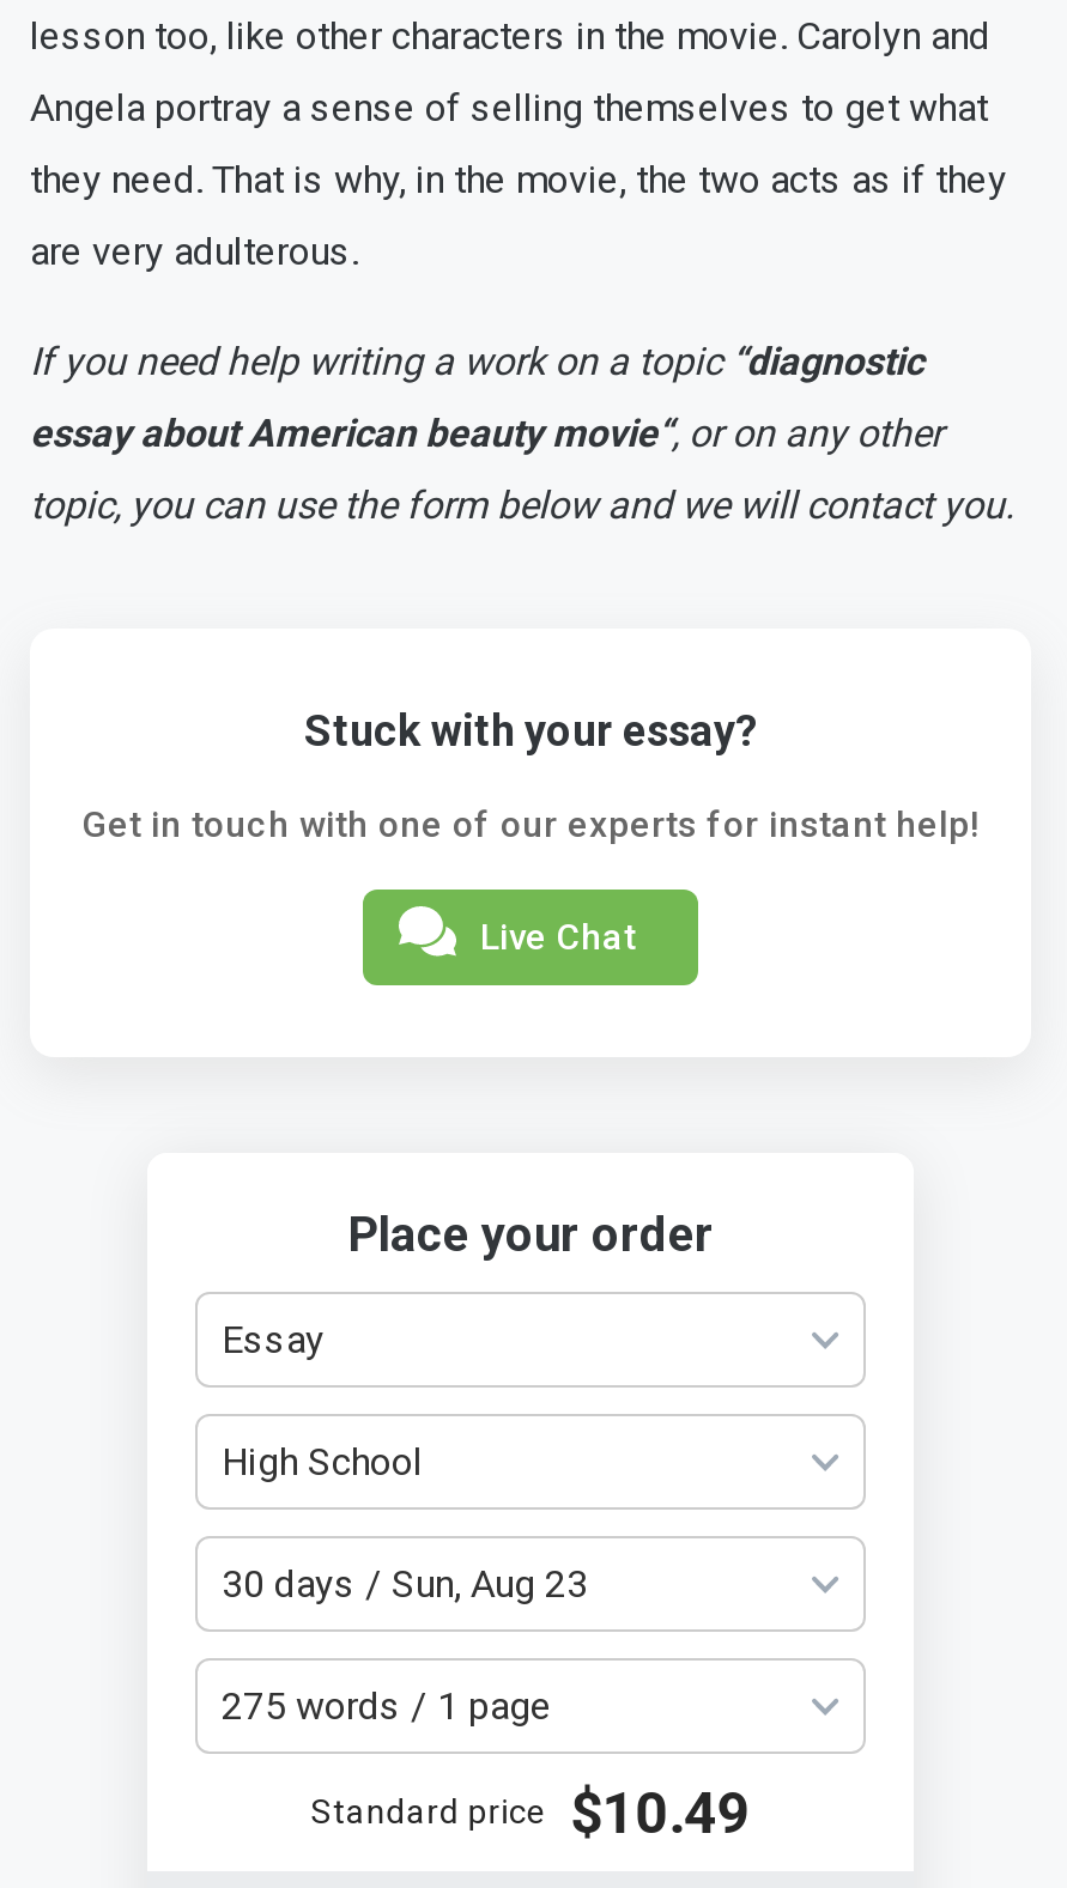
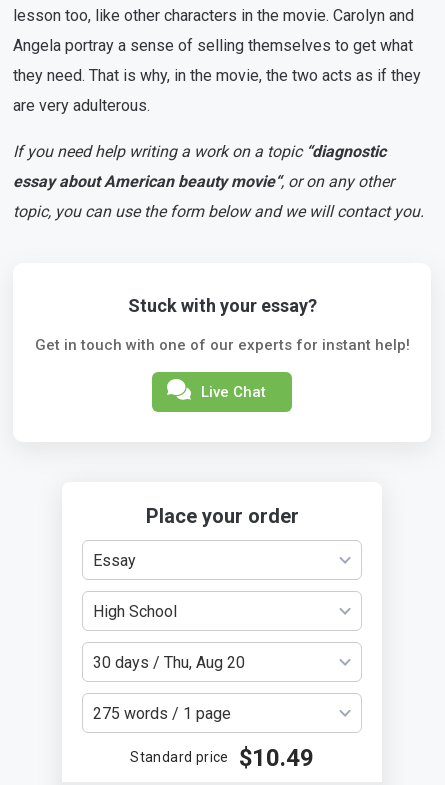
- 30 days / Sun, Aug 23
+ 30 days / Thu, Aug 20
